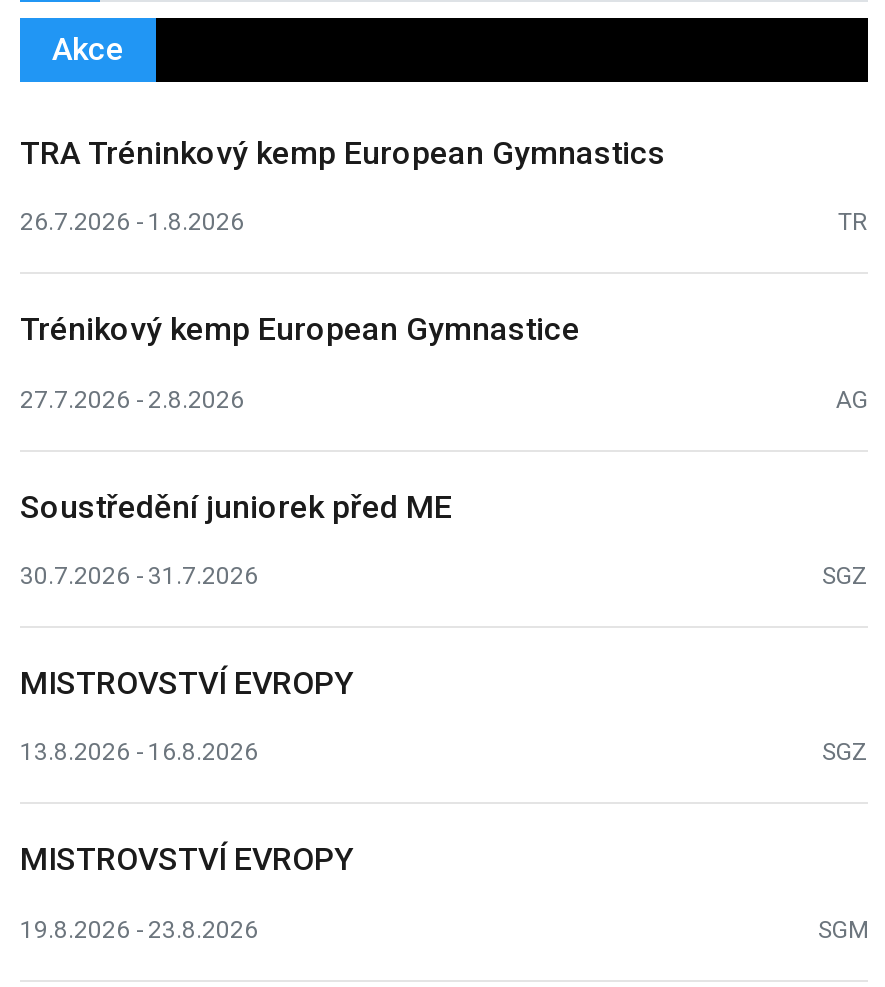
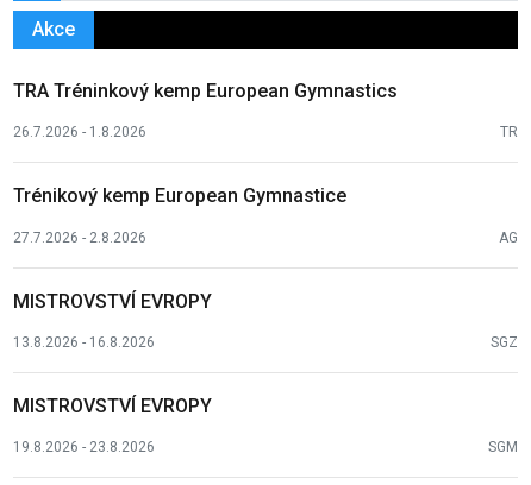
- Soustředění juniorek před ME
- 30.7.2026 - 31.7.2026
- SGZ
